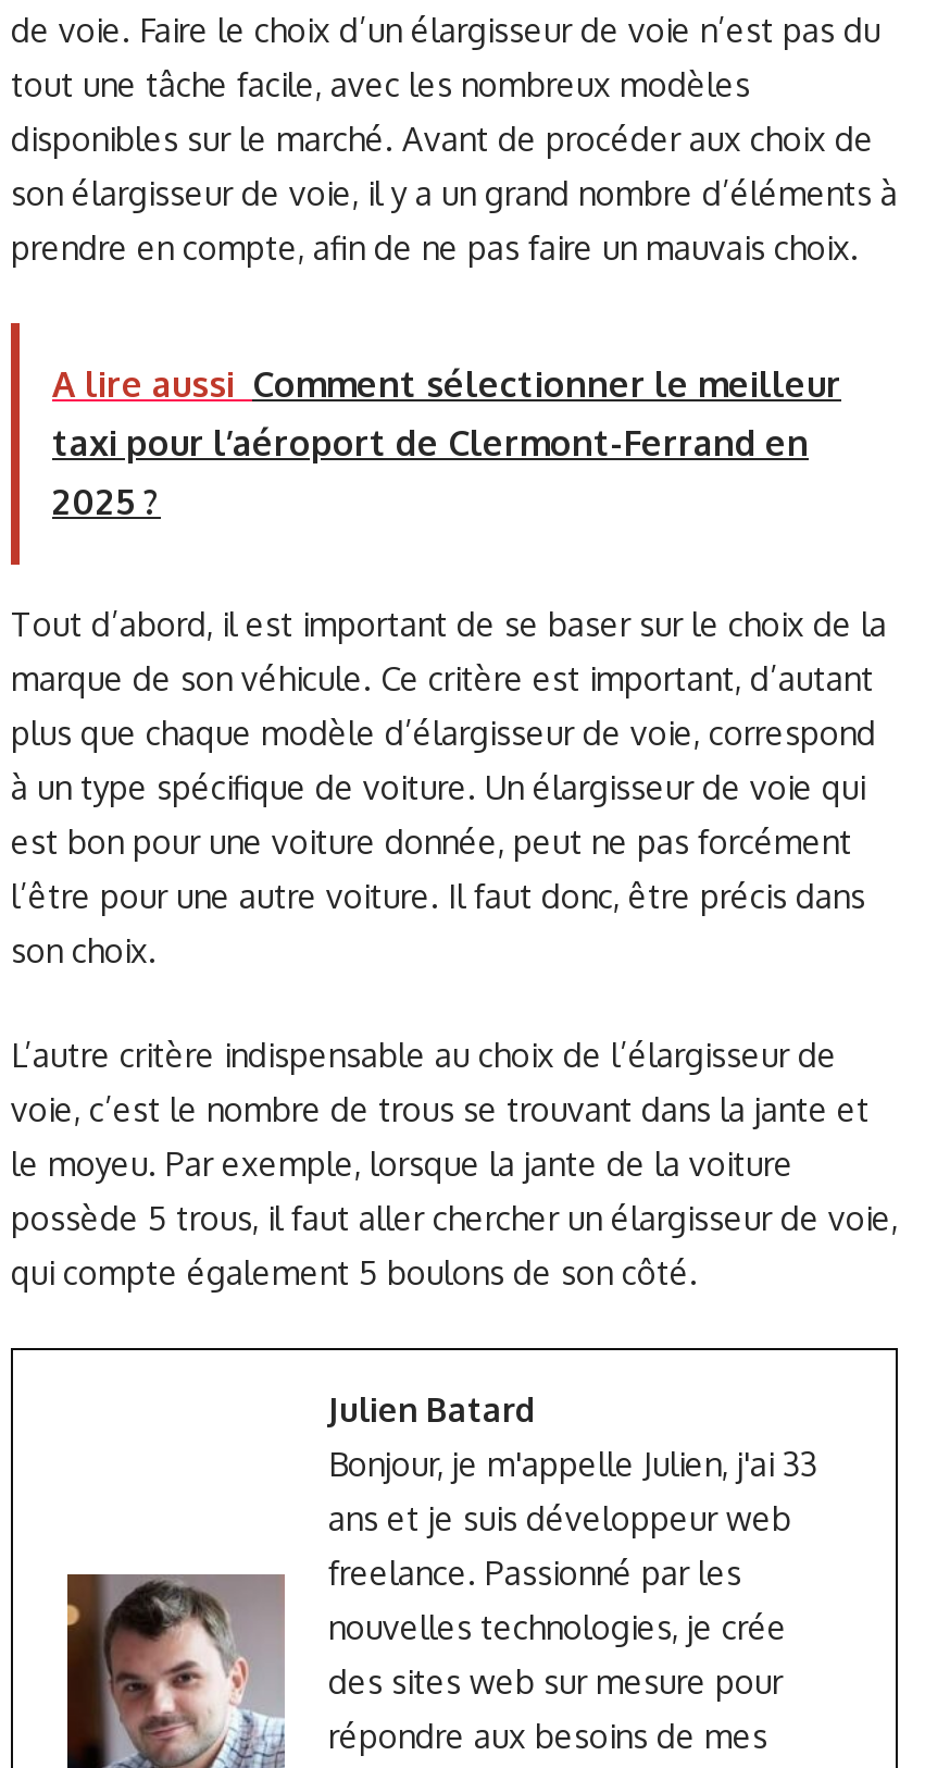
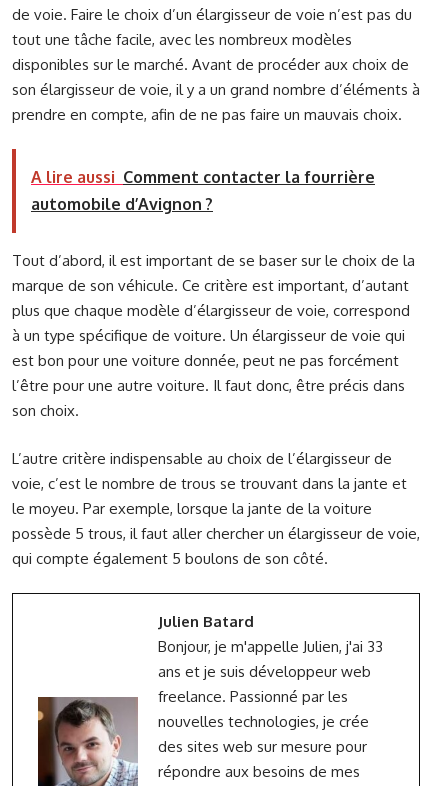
- A lire aussi Comment sélectionner le meilleur
- taxi pour l’aéroport de Clermont-Ferrand en
- 2025 ?
+ A lire aussi Comment contacter la fourrière
+ automobile d’Avignon ?
